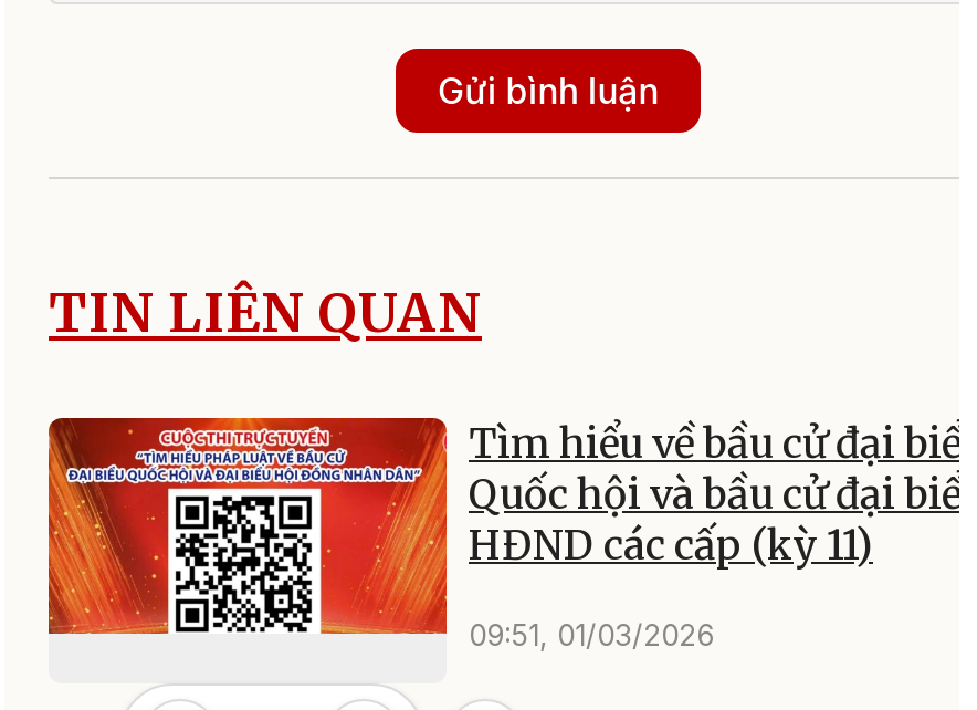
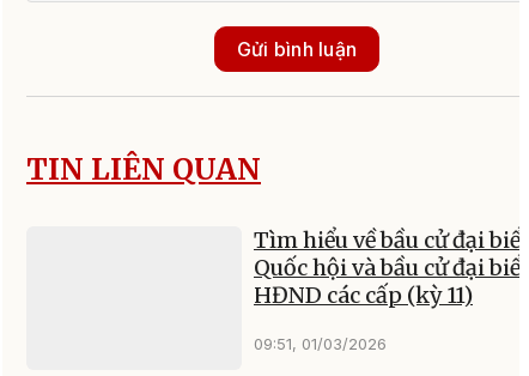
- [image]
